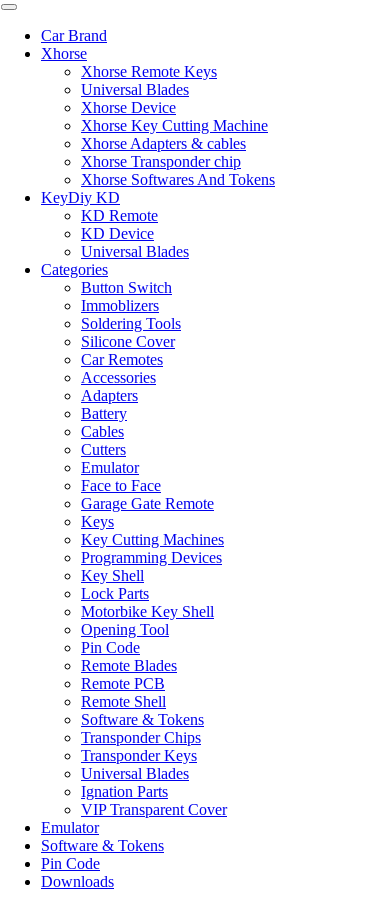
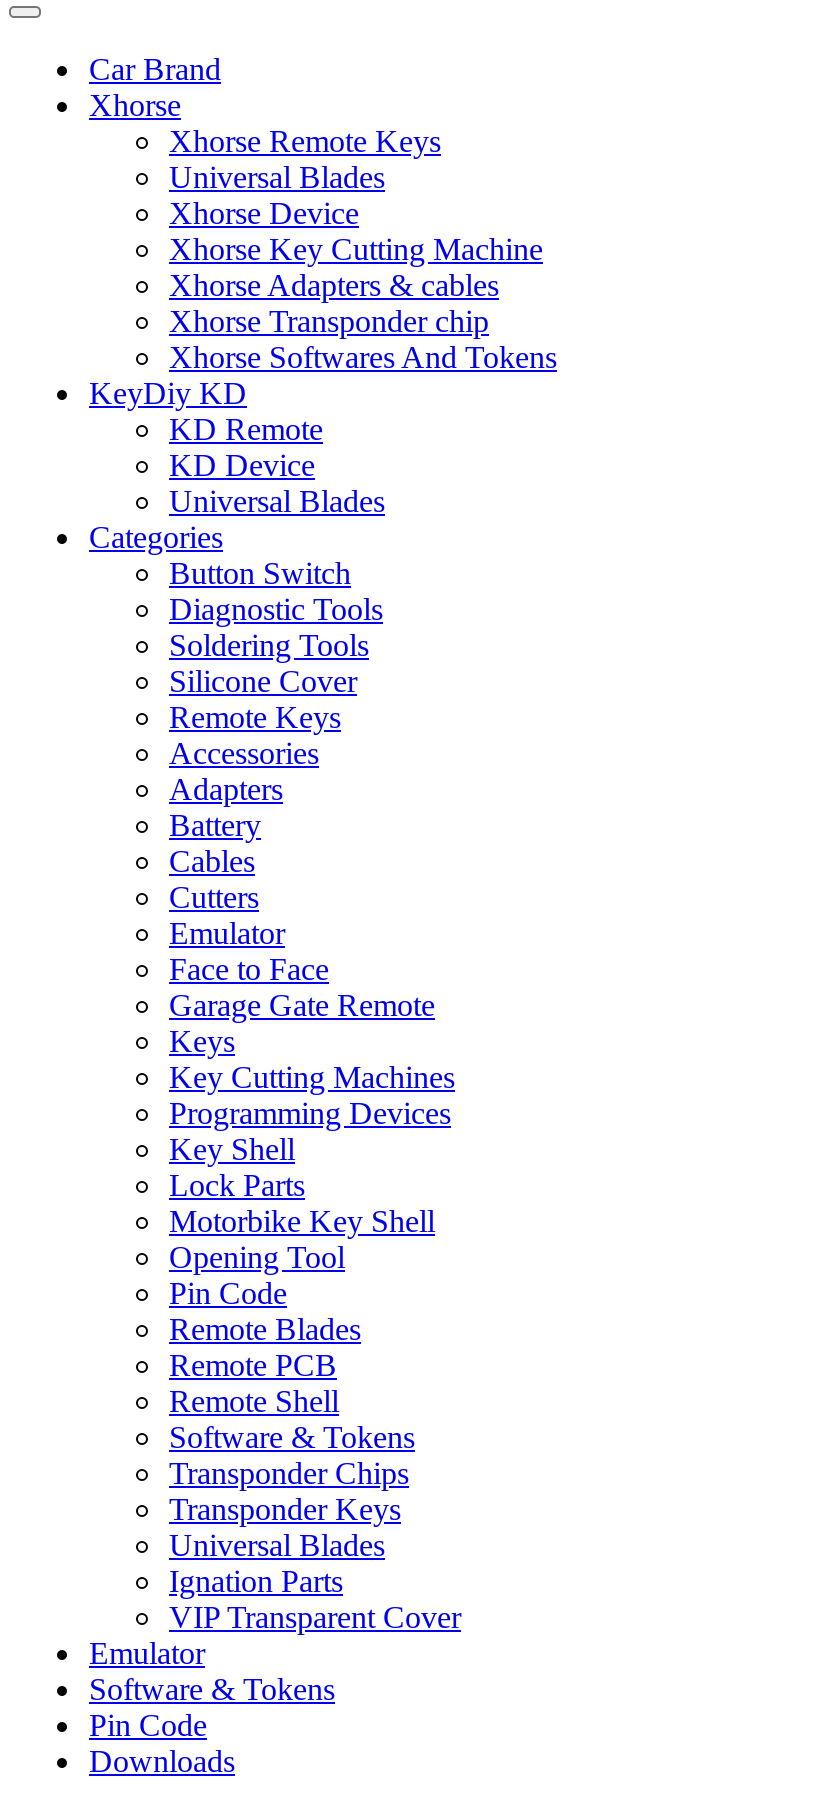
- Immoblizers
+ Diagnostic Tools

- Car Remotes
+ Remote Keys
